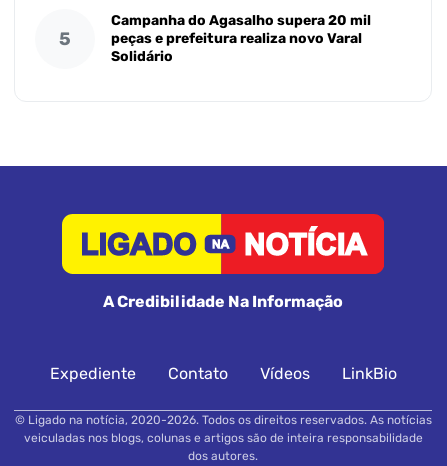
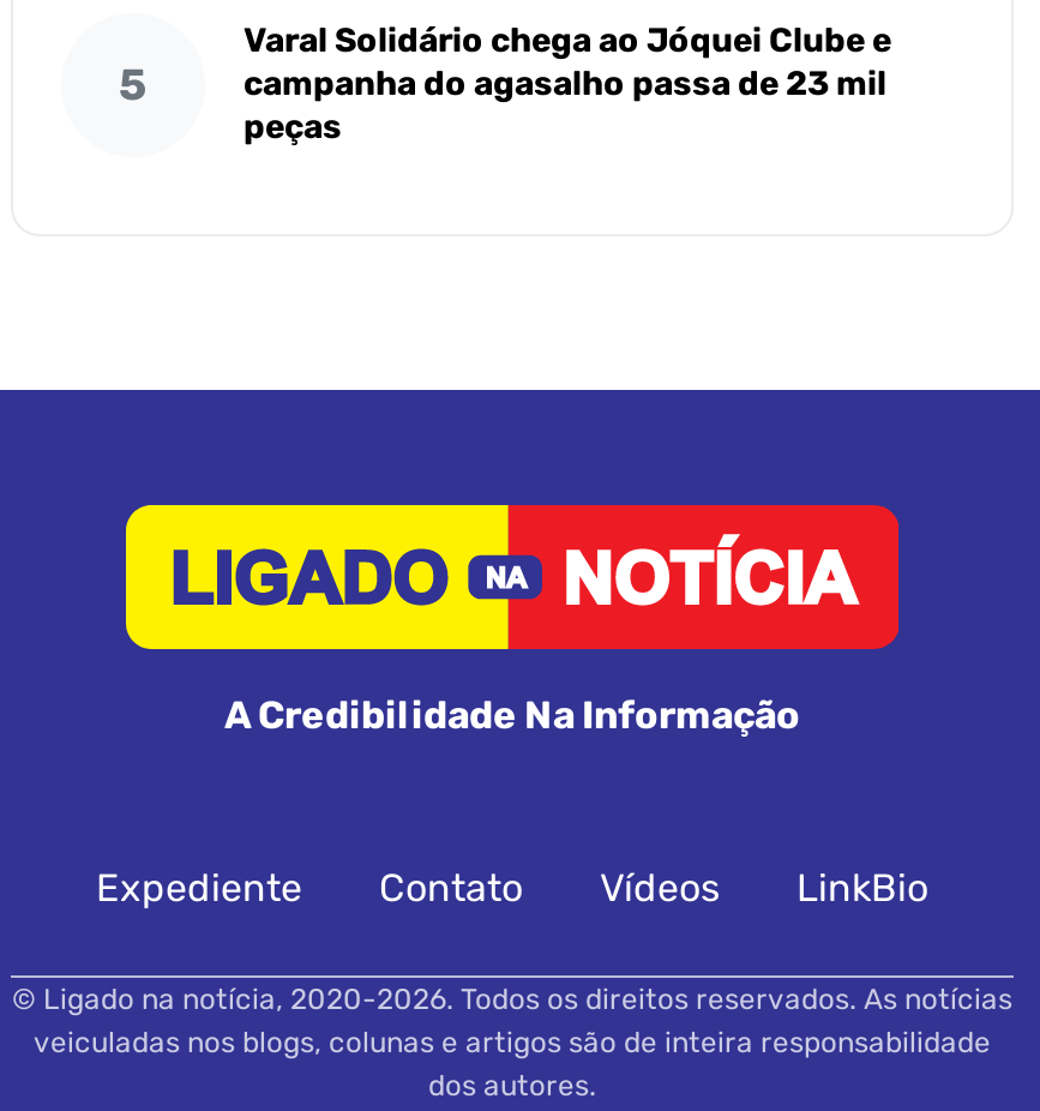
- Campanha do Agasalho supera 20 mil
- peças e prefeitura realiza novo Varal
- Solidário
+ Varal Solidário chega ao Jóquei Clube e
+ campanha do agasalho passa de 23 mil
+ peças
